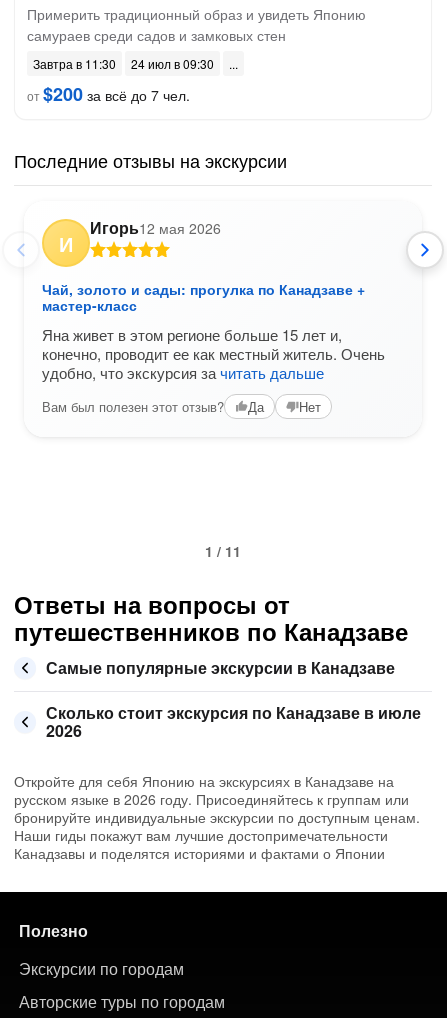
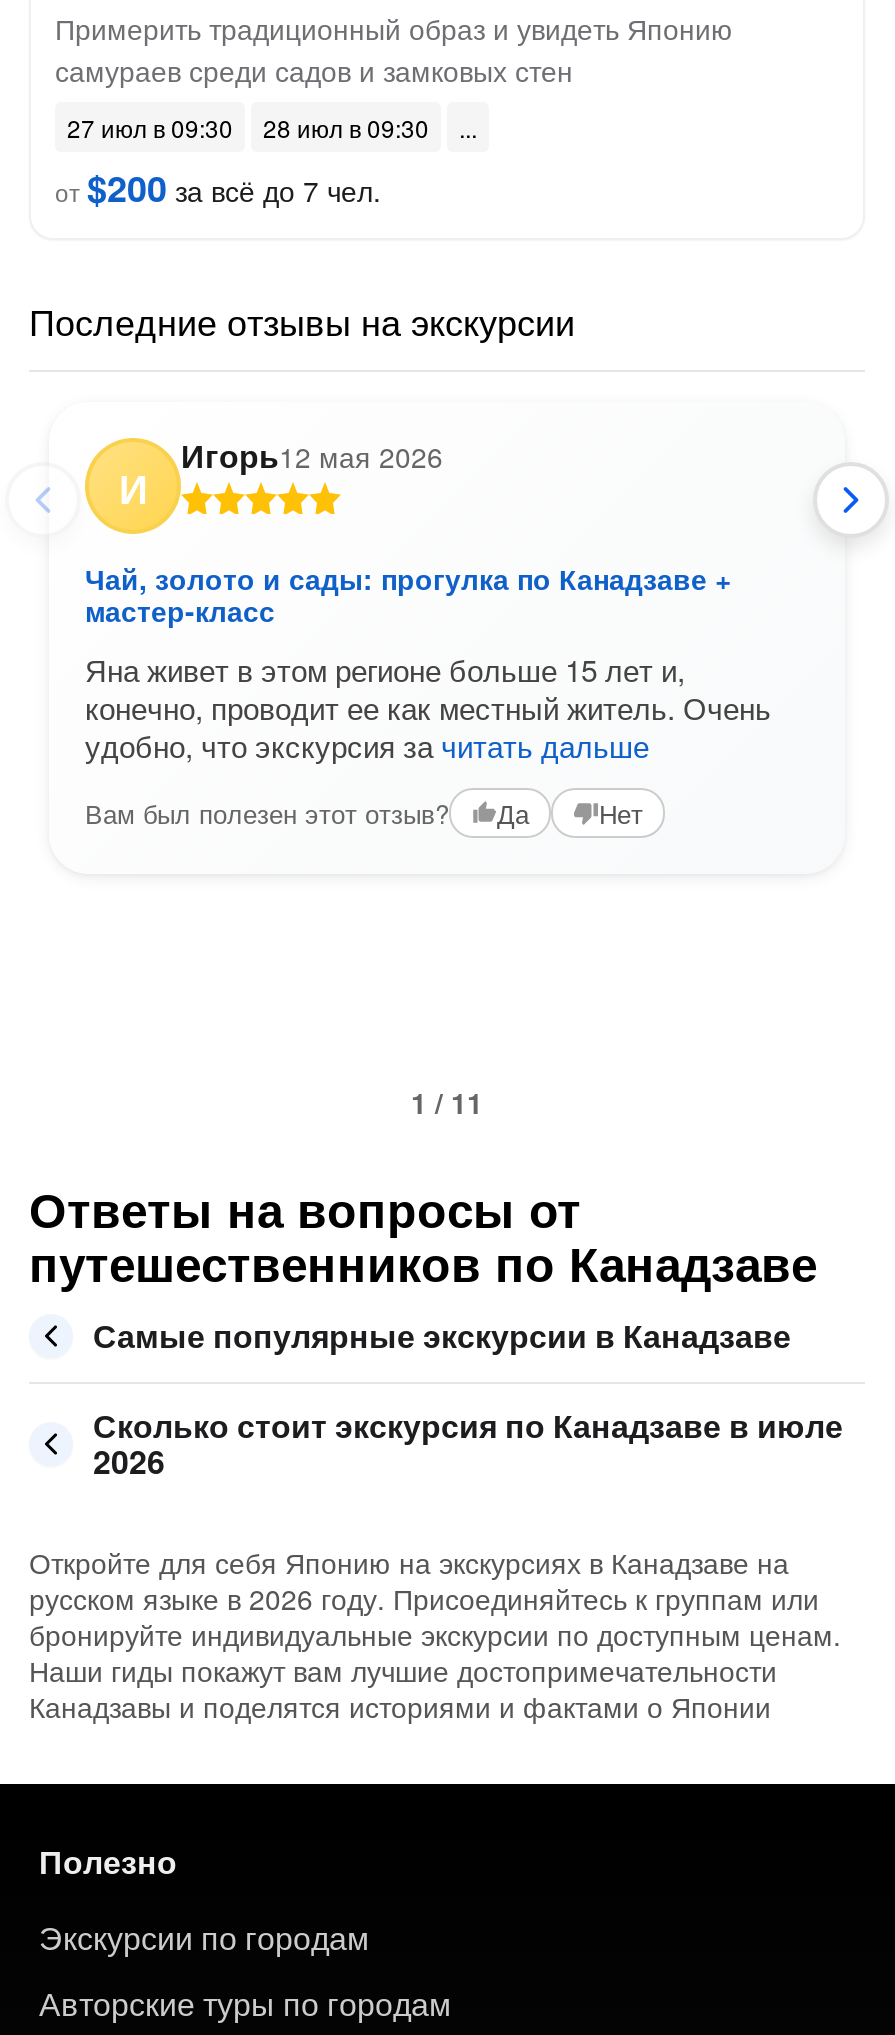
- Завтра в 11:30
- 24 июл в 09:30
+ 27 июл в 09:30
+ 28 июл в 09:30
